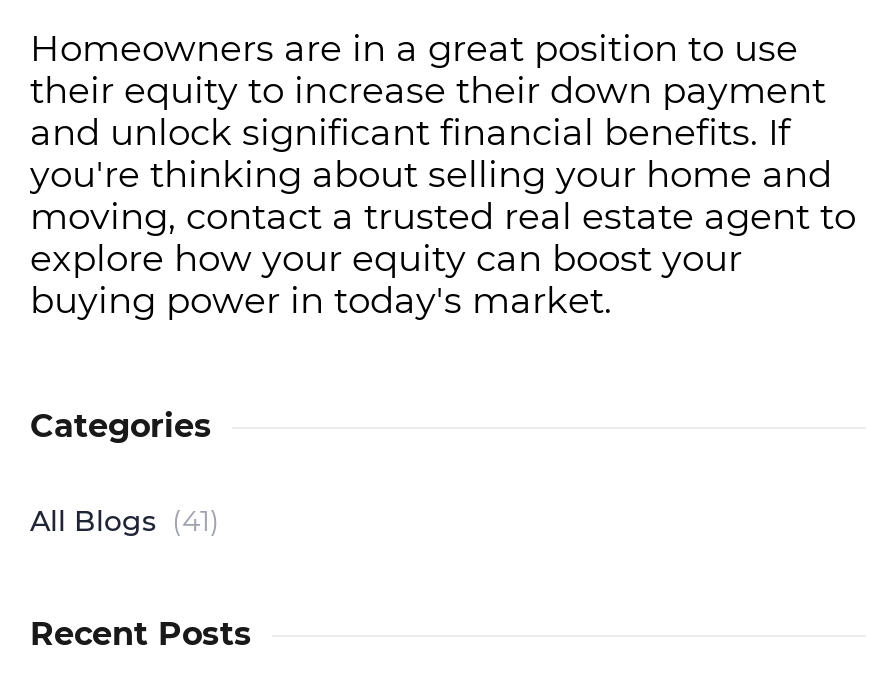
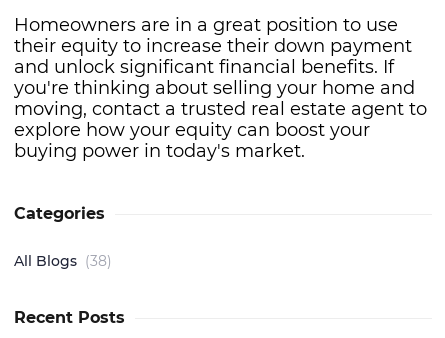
- All Blogs (41)
+ All Blogs (38)
